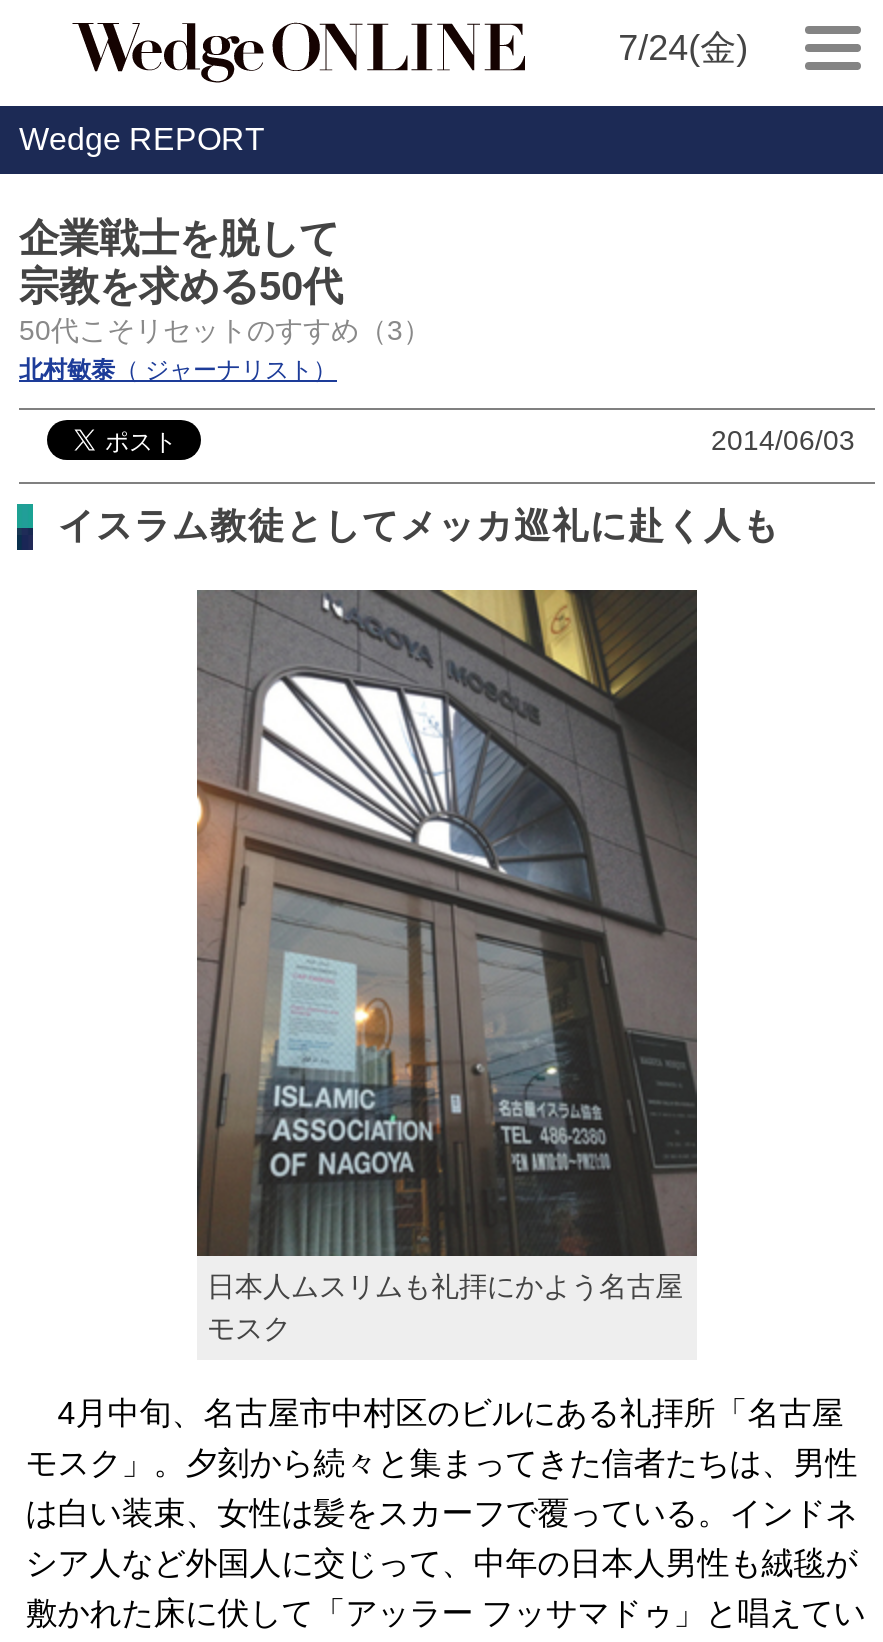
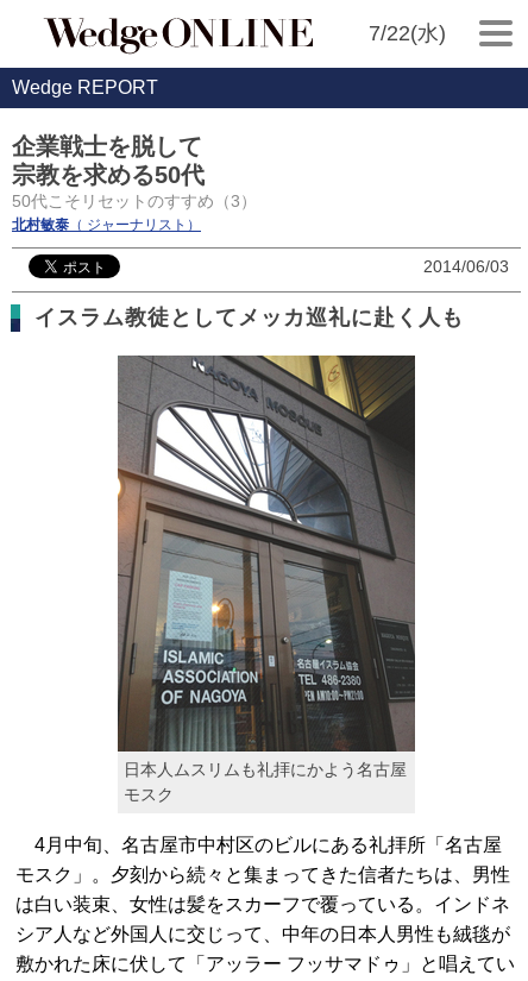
- 7/24(金)
+ 7/22(水)
